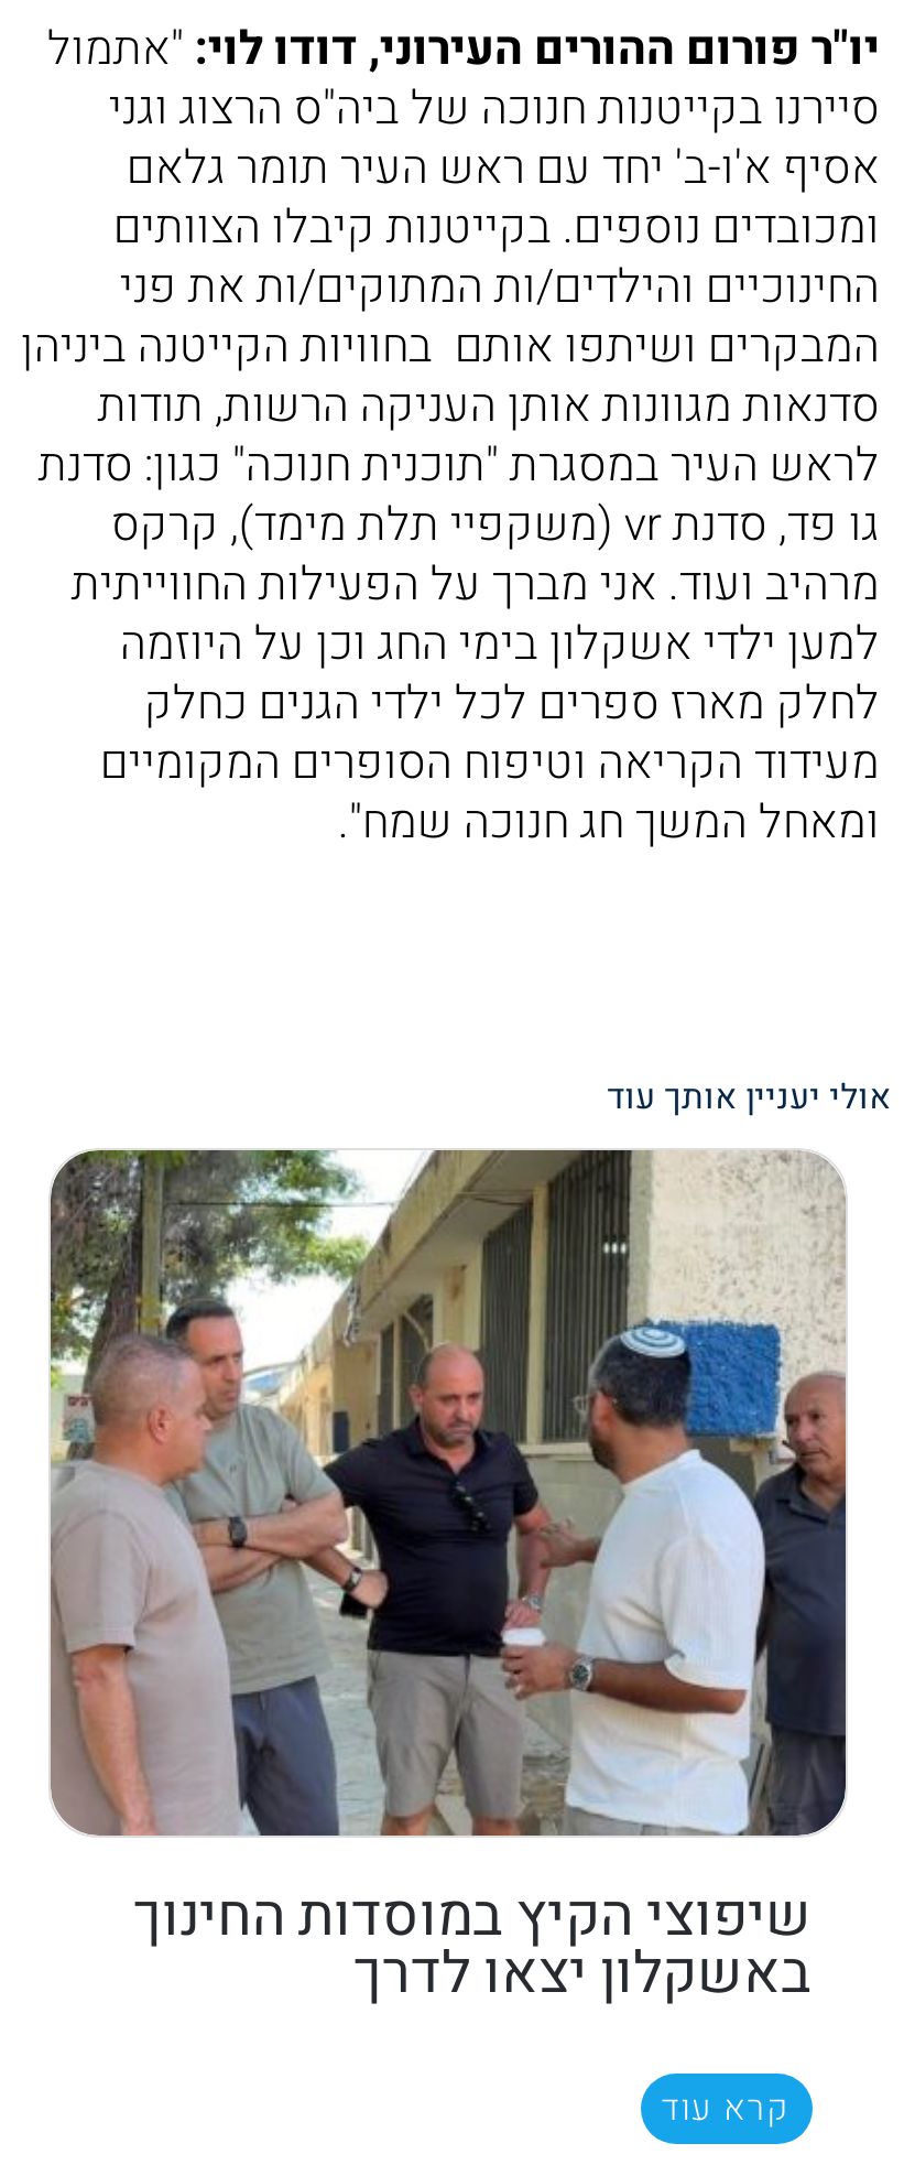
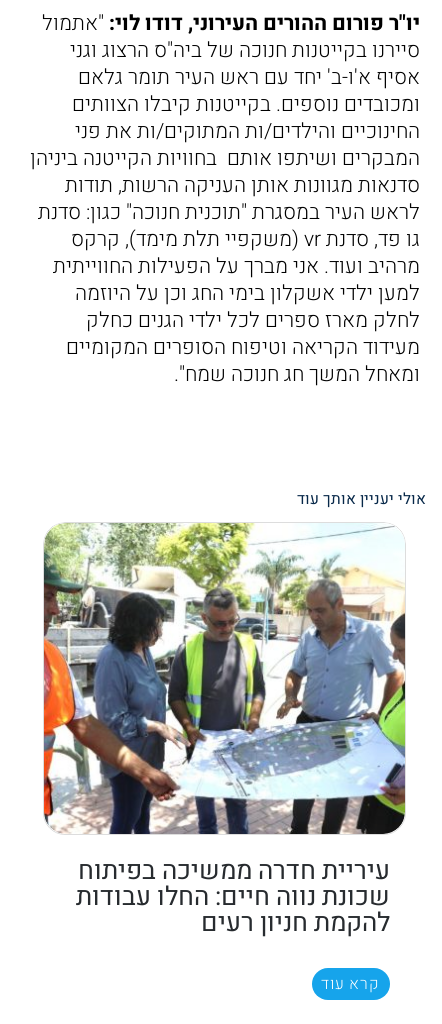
- [image]
- שיפוצי הקיץ במוסדות החינוך
- באשקלון יצאו לדרך
+ [image]
+ עיריית חדרה ממשיכה בפיתוח
+ שכונת נווה חיים: החלו עבודות
+ להקמת חניון רעים
